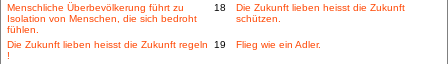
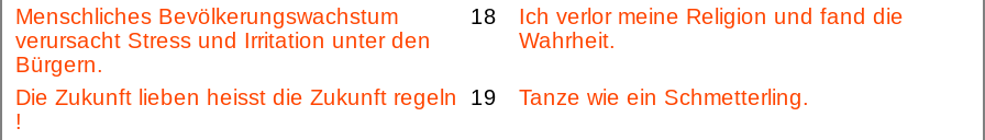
- Menschliche Überbevölkerung führt zu
- Isolation von Menschen, die sich bedroht
- fühlen.
+ Menschliches Bevölkerungswachstum
+ verursacht Stress und Irritation unter den
+ Bürgern.

- Die Zukunft lieben heisst die Zukunft
- schützen.
+ Ich verlor meine Religion und fand die
+ Wahrheit.

- Flieg wie ein Adler.
+ Tanze wie ein Schmetterling.
